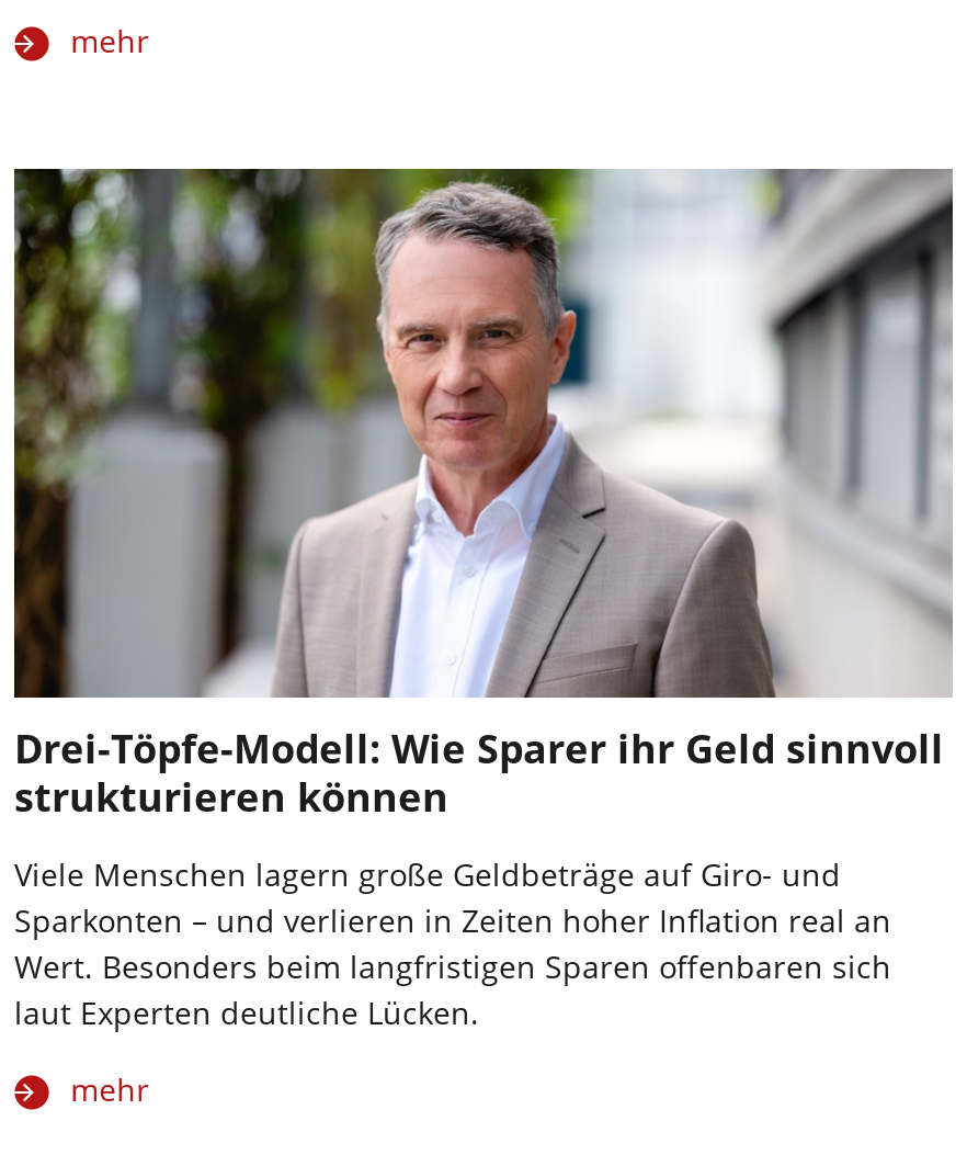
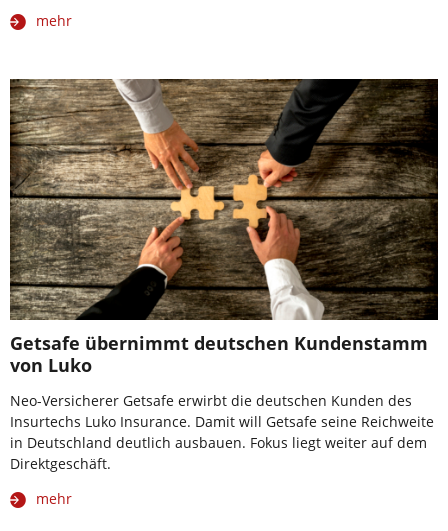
- [image]
- Drei-Töpfe-Modell: Wie Sparer ihr Geld sinnvoll
- strukturieren können
+ [image]
+ Getsafe übernimmt deutschen Kundenstamm
+ von Luko

- Viele Menschen lagern große Geldbeträge auf Giro- und
- Sparkonten – und verlieren in Zeiten hoher Inflation real an
- Wert. Besonders beim langfristigen Sparen offenbaren sich
- laut Experten deutliche Lücken.
+ Neo-Versicherer Getsafe erwirbt die deutschen Kunden des
+ Insurtechs Luko Insurance. Damit will Getsafe seine Reichweite
+ in Deutschland deutlich ausbauen. Fokus liegt weiter auf dem
+ Direktgeschäft.
